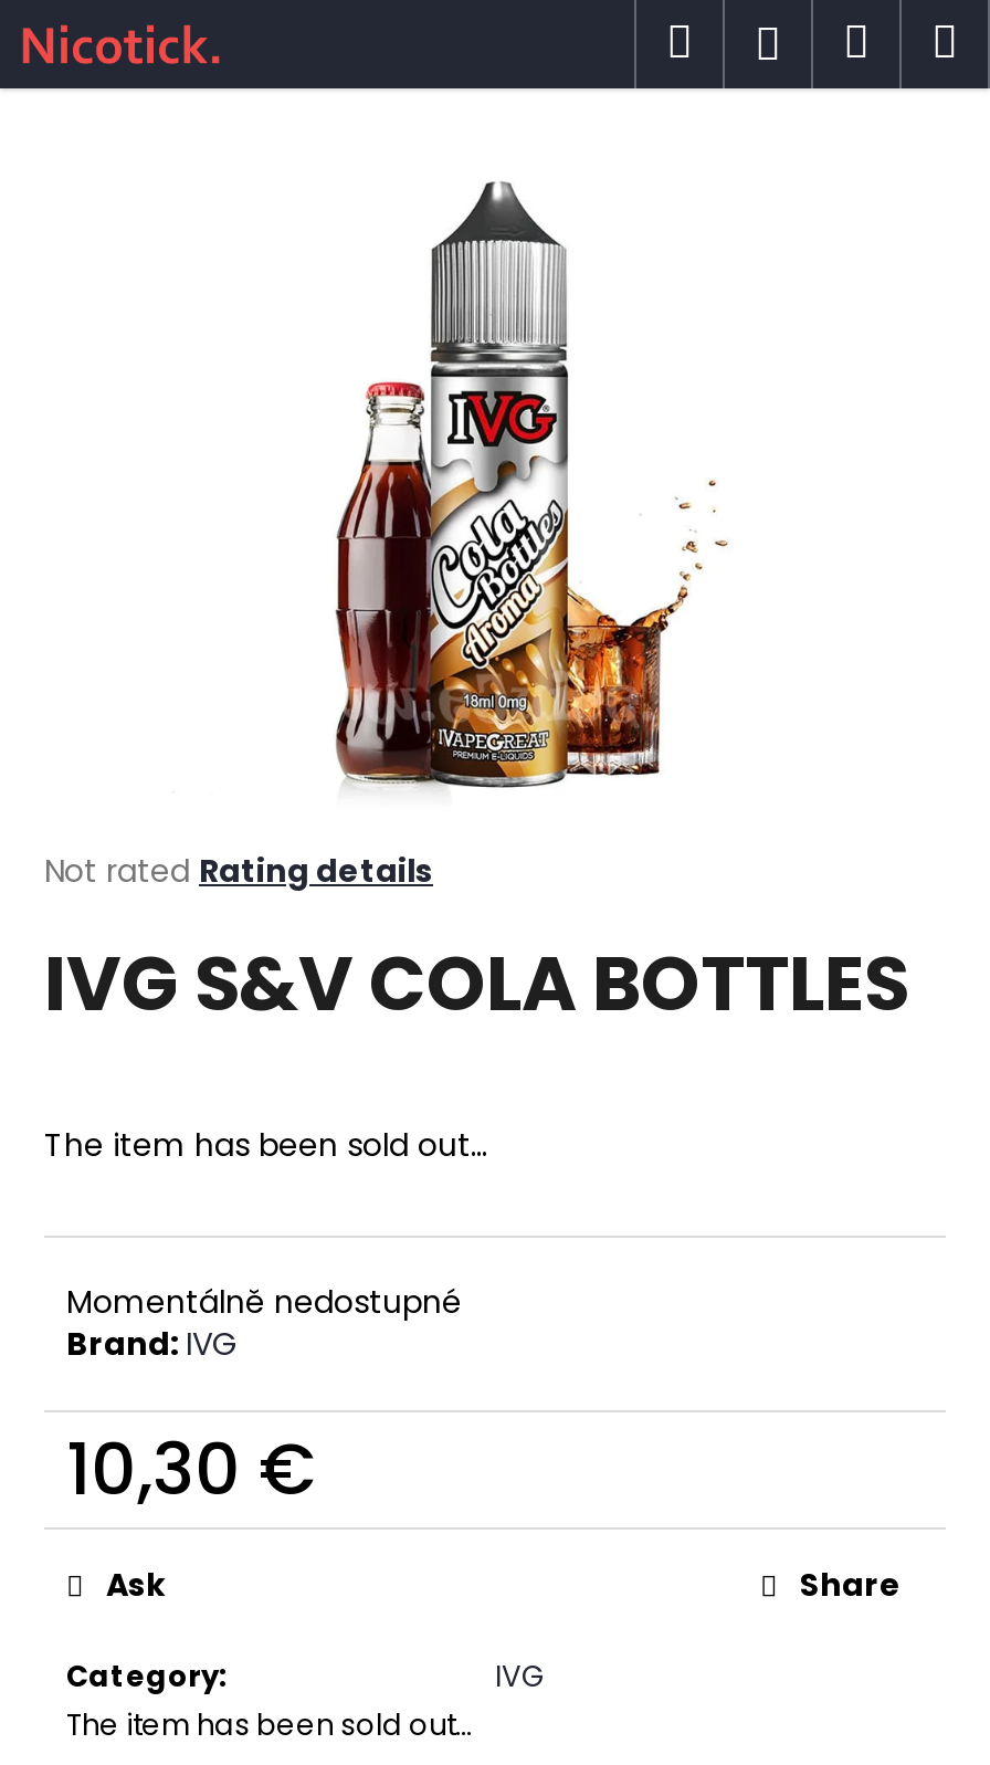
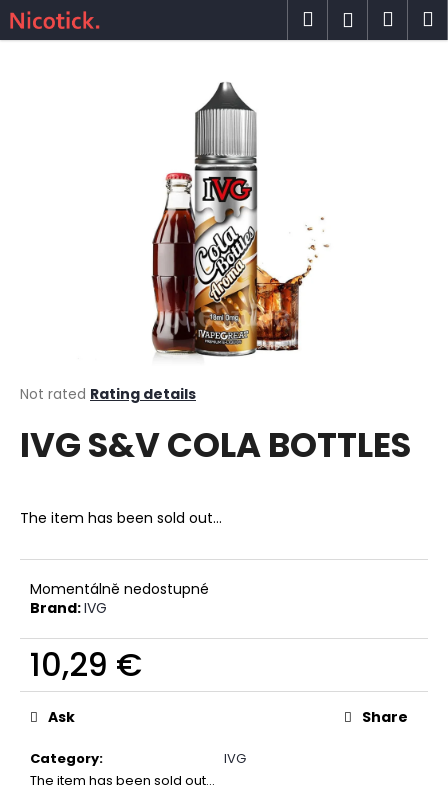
- 10,30 €
+ 10,29 €
